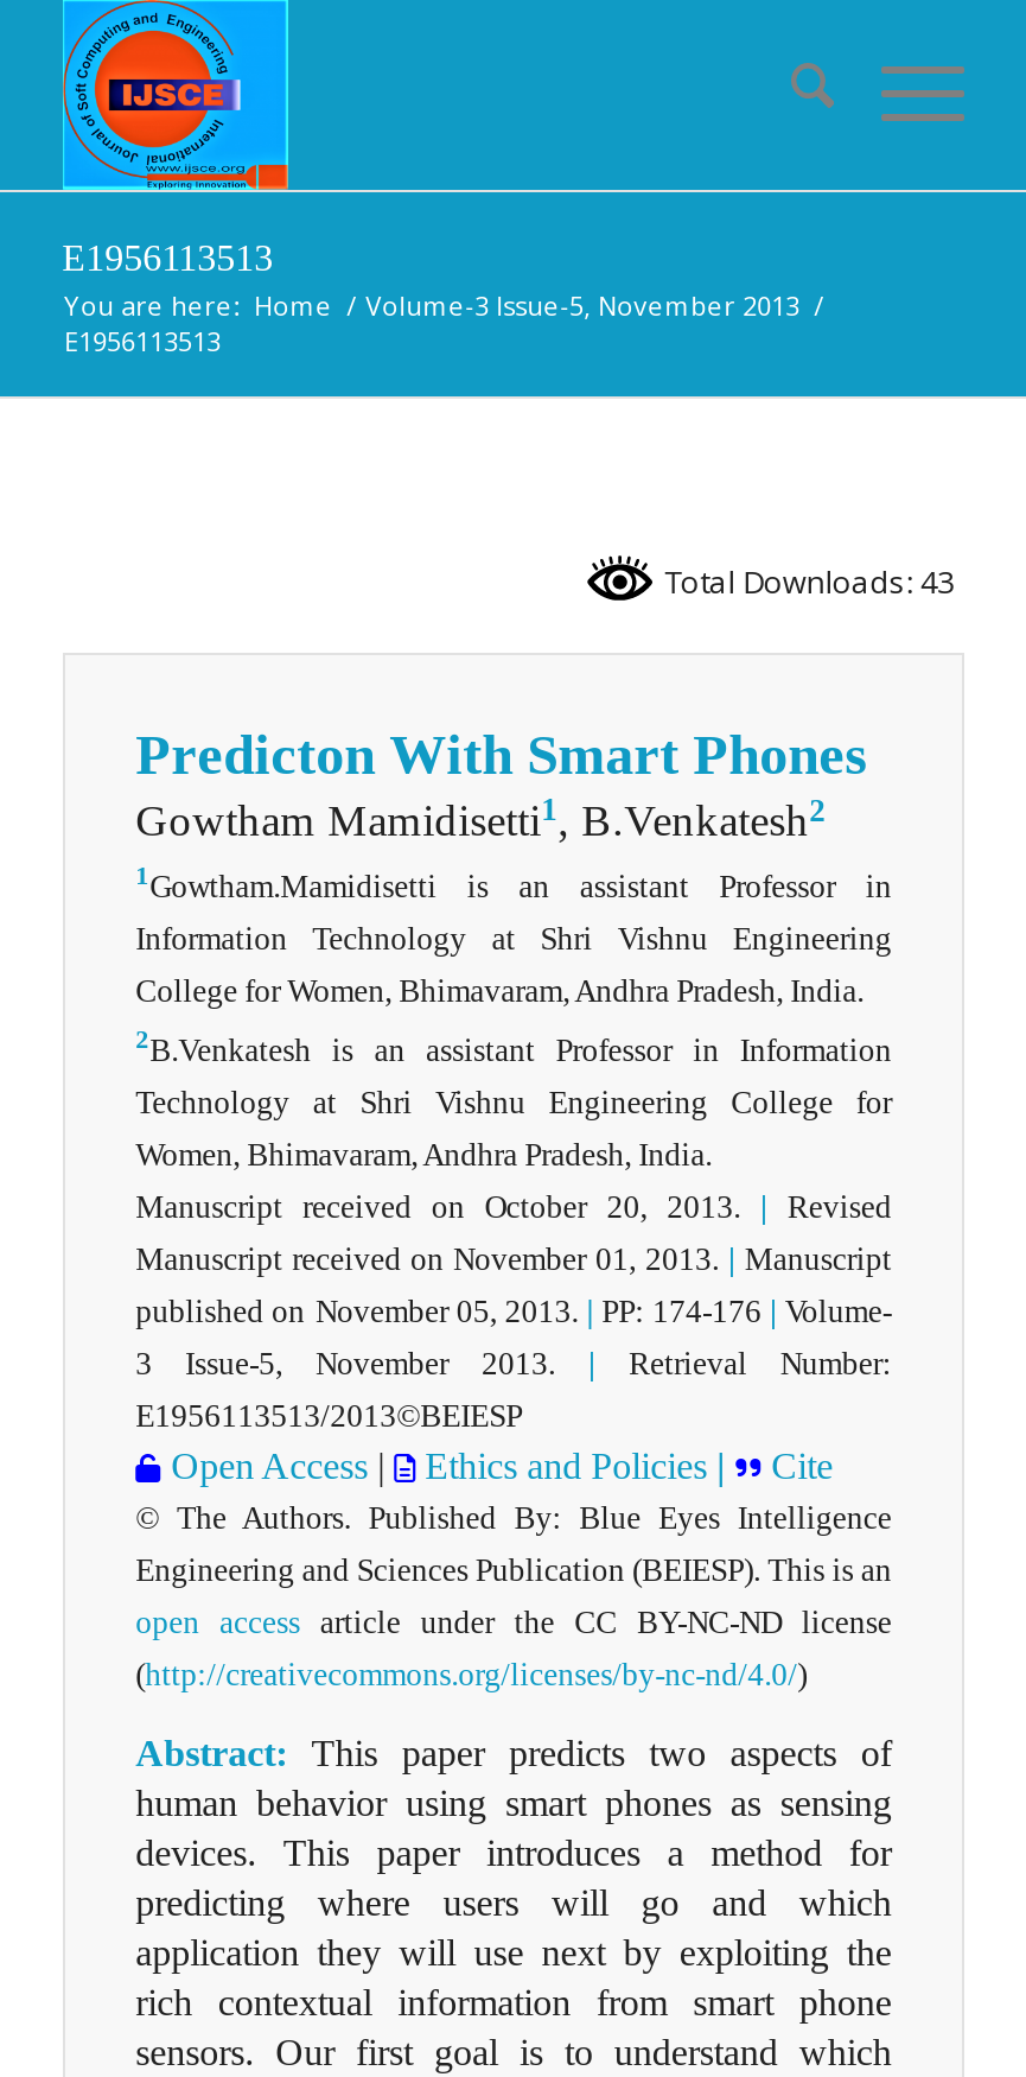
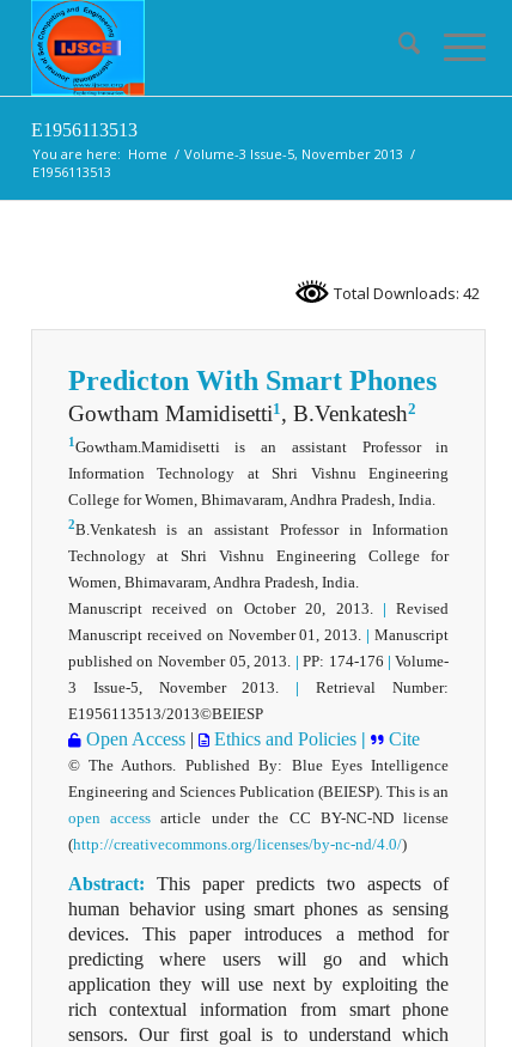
- Total Downloads: 43
+ Total Downloads: 42
